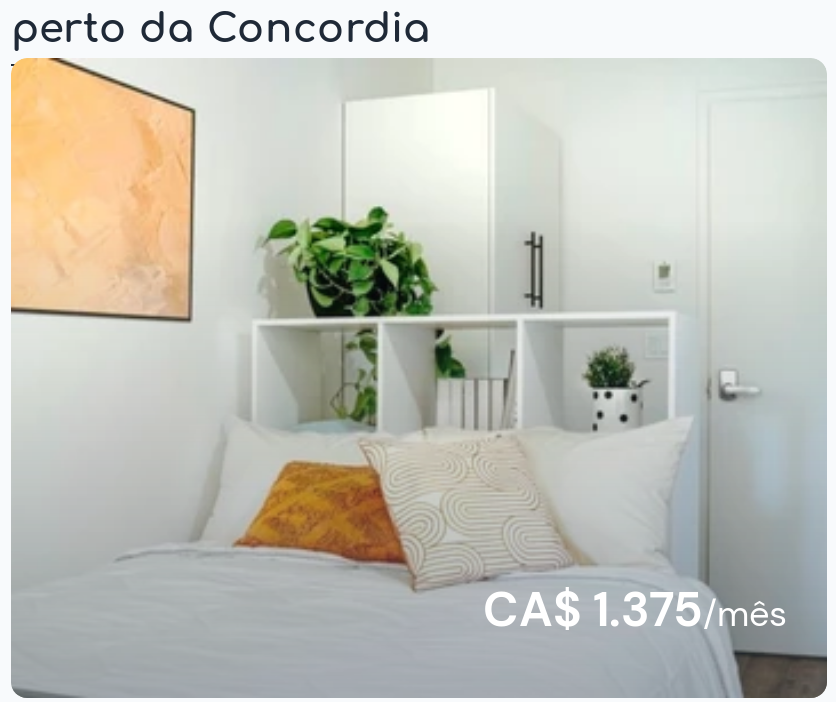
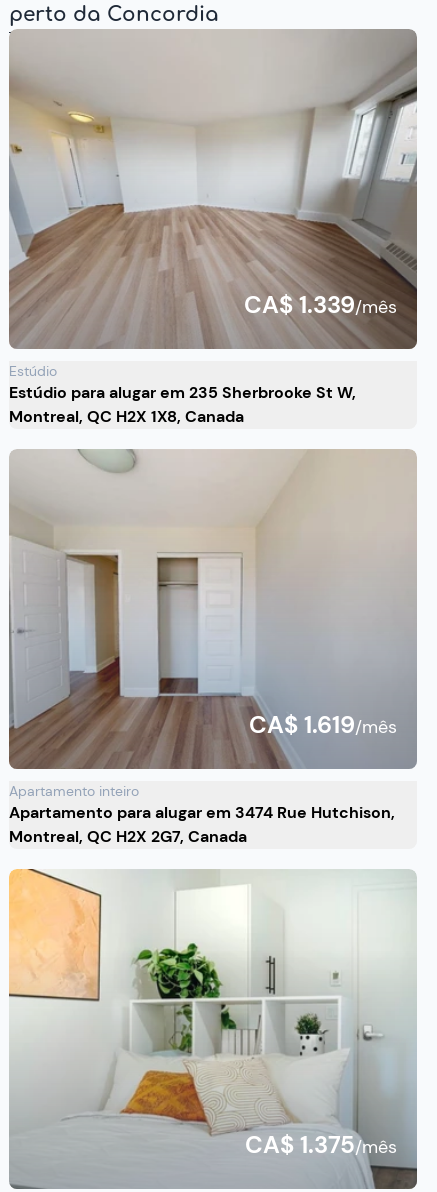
+ [image]
+ CA$ 1.339/mês
+ Estúdio
+ Estúdio para alugar em 235 Sherbrooke St W,
+ Montreal, QC H2X 1X8, Canada

+ [image]
+ CA$ 1.619/mês
+ Apartamento inteiro
+ Apartamento para alugar em 3474 Rue Hutchison,
+ Montreal, QC H2X 2G7, Canada
